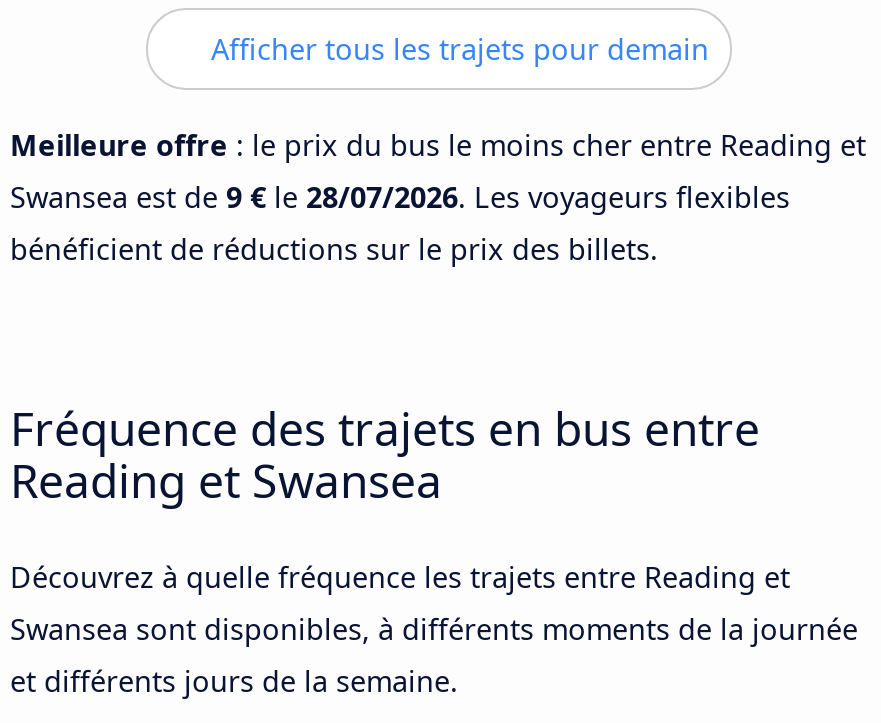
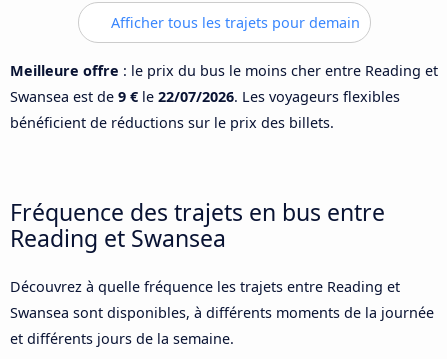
- Swansea est de 9 €le 28/07/2026. Les voyageurs flexibles
+ Swansea est de 9 €le 22/07/2026. Les voyageurs flexibles
